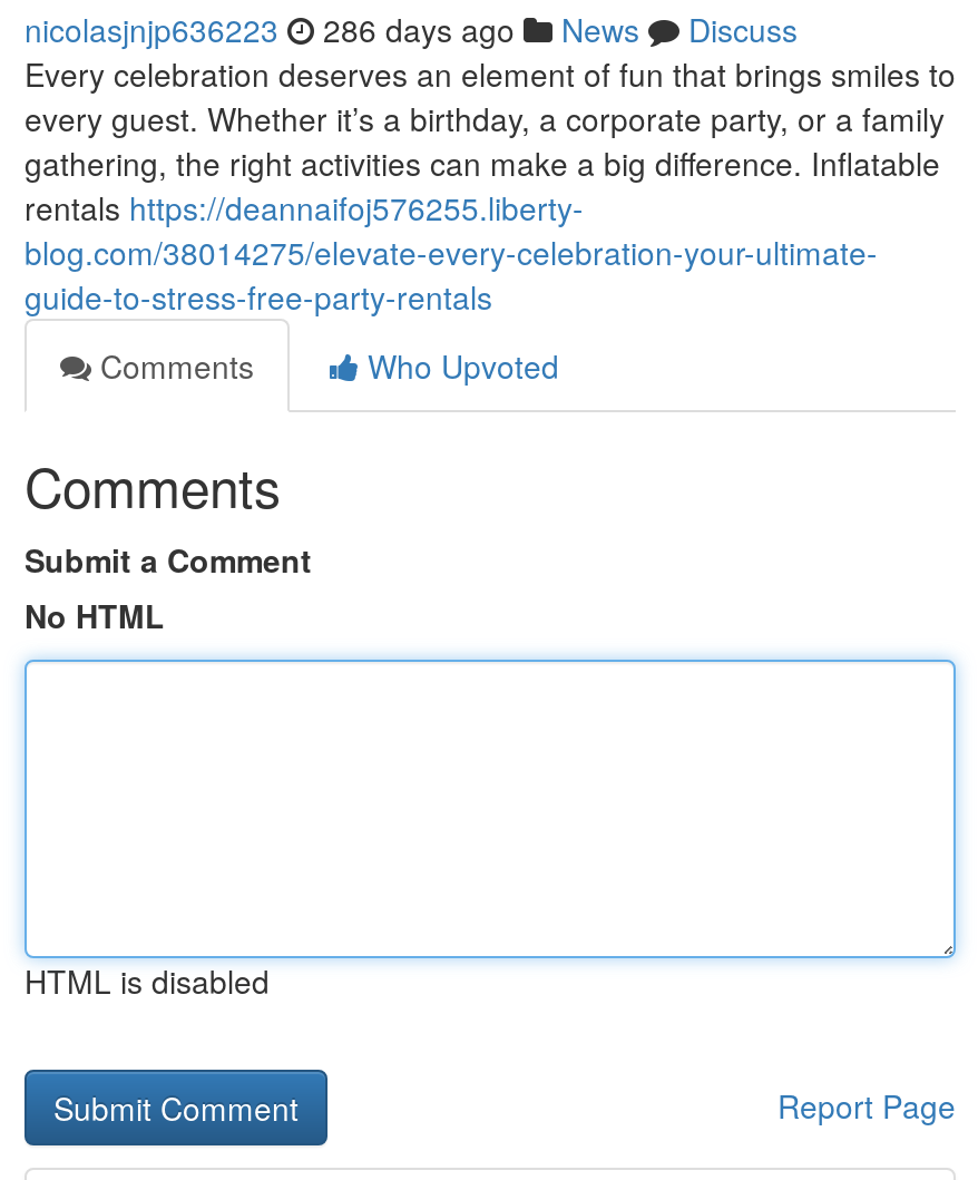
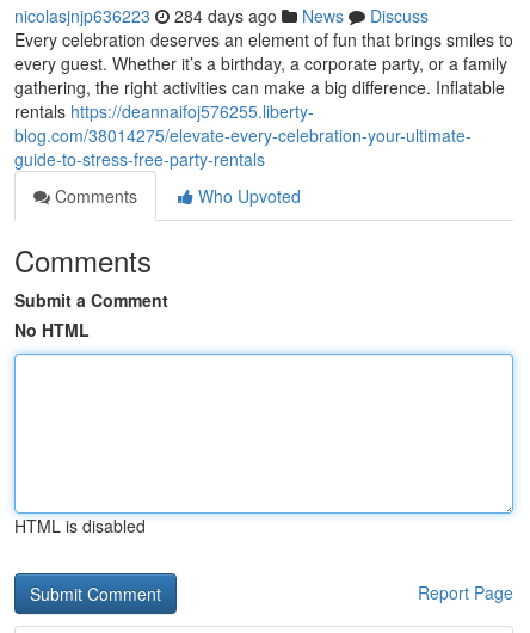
- nicolasjnjp636223 286 days ago News Discuss
+ nicolasjnjp636223 284 days ago News Discuss
